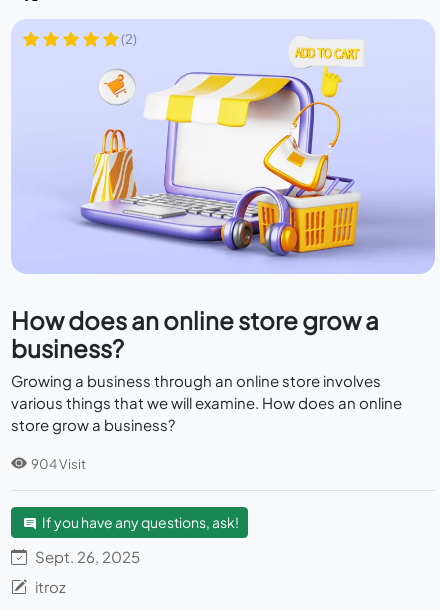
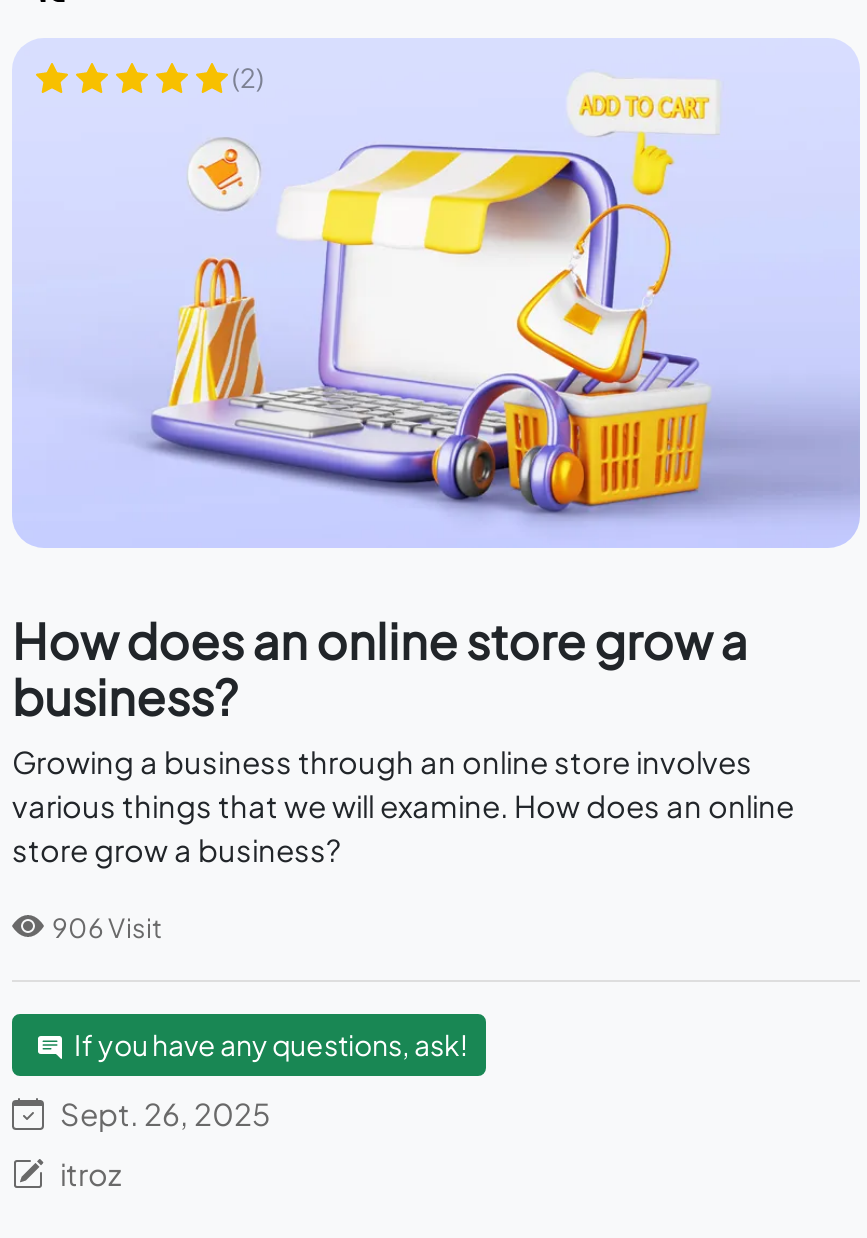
- 904 Visit
+ 906 Visit
